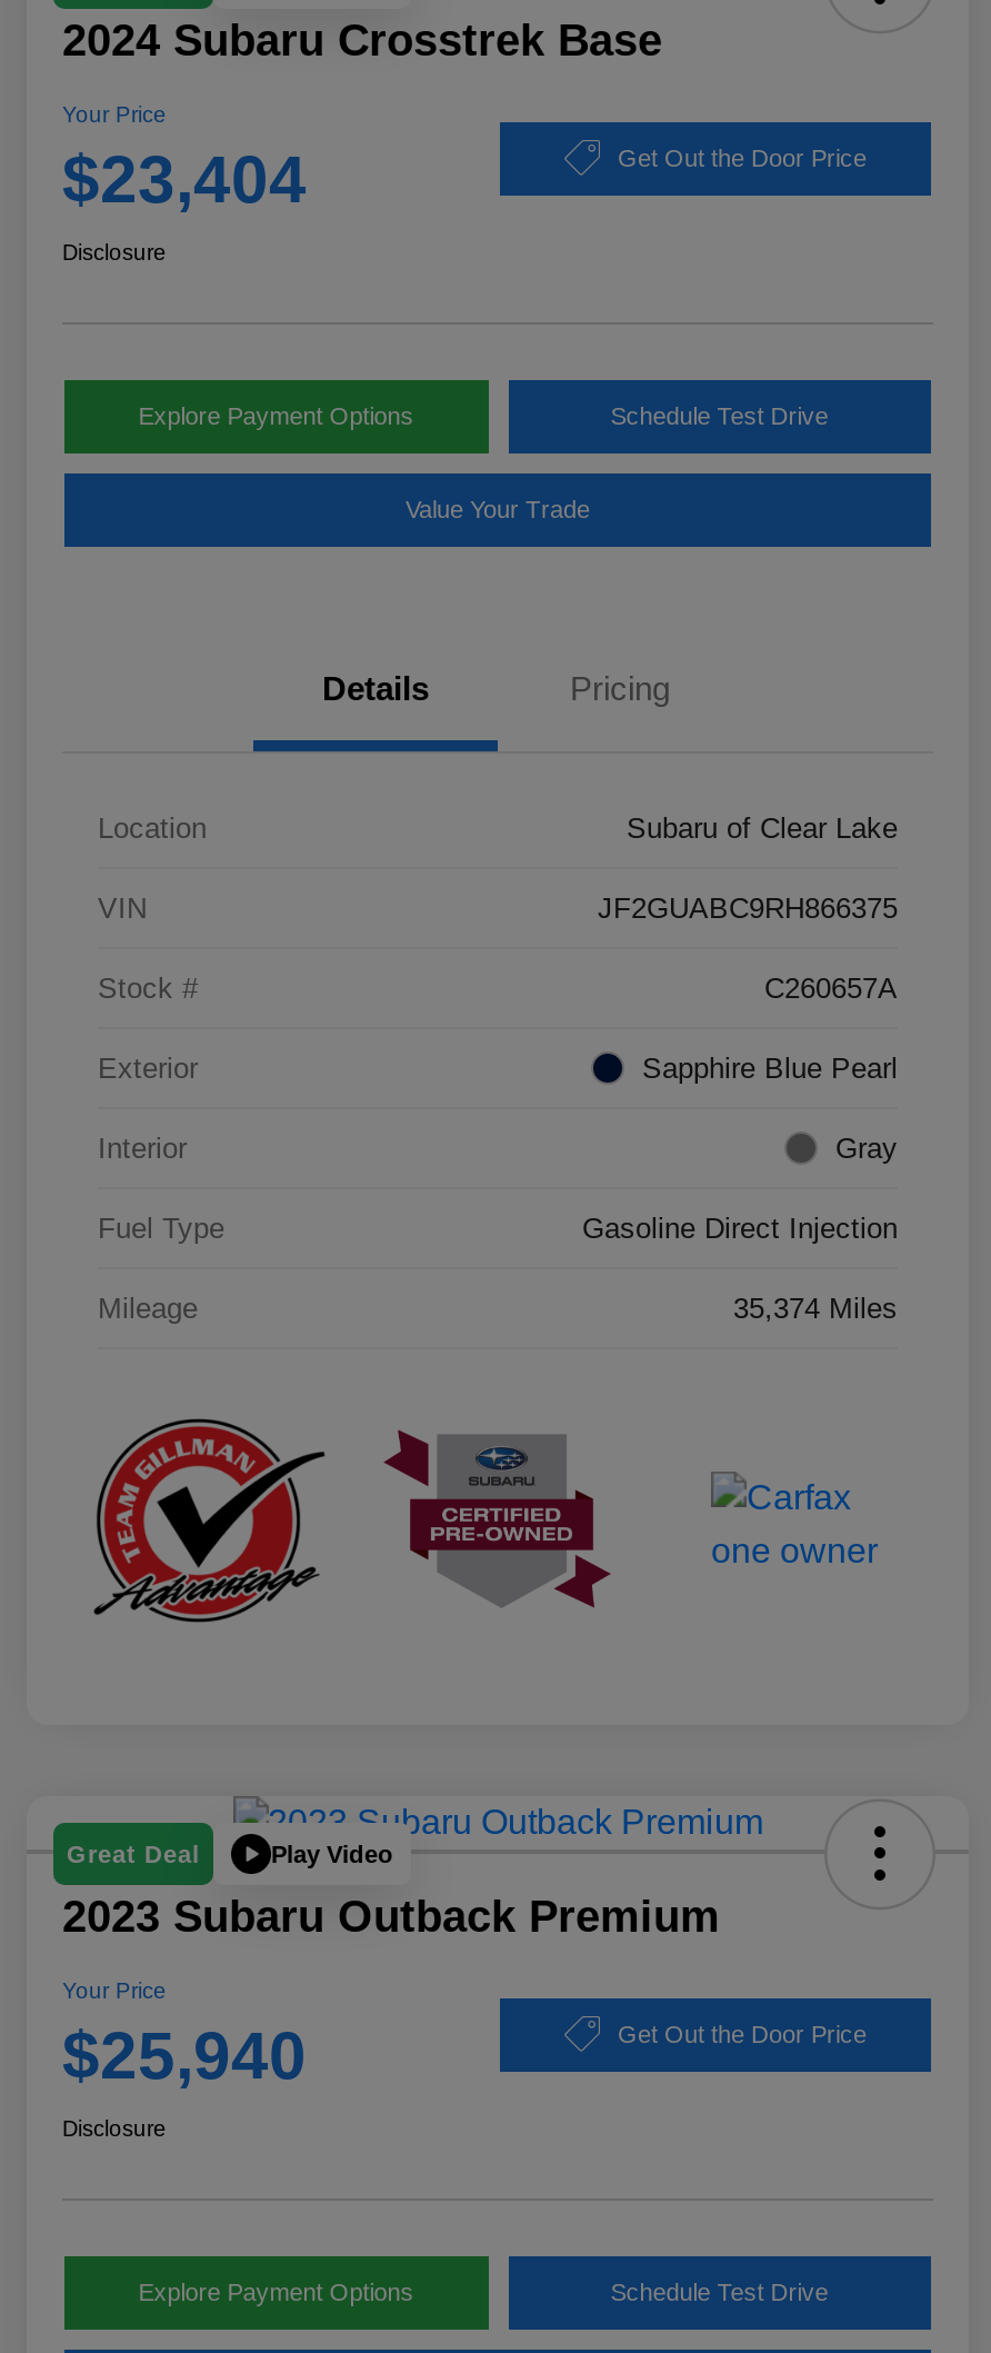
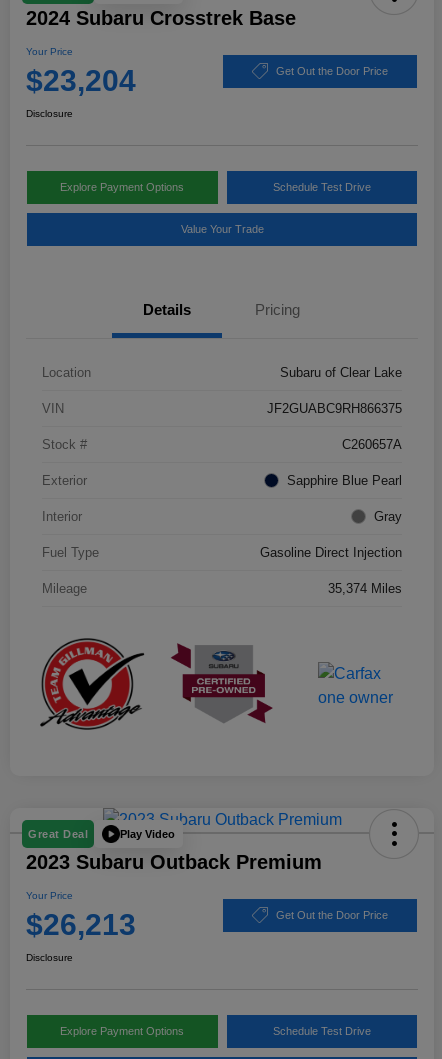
- $23,404
+ $23,204

- $25,940
+ $26,213
